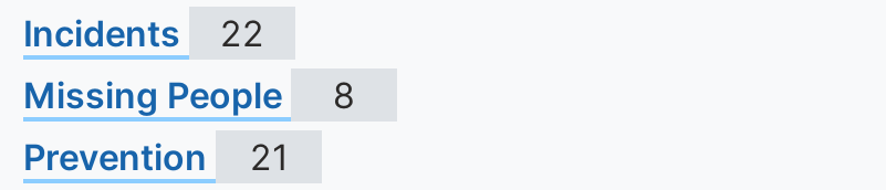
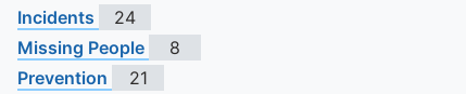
- Incidents 22
+ Incidents 24
